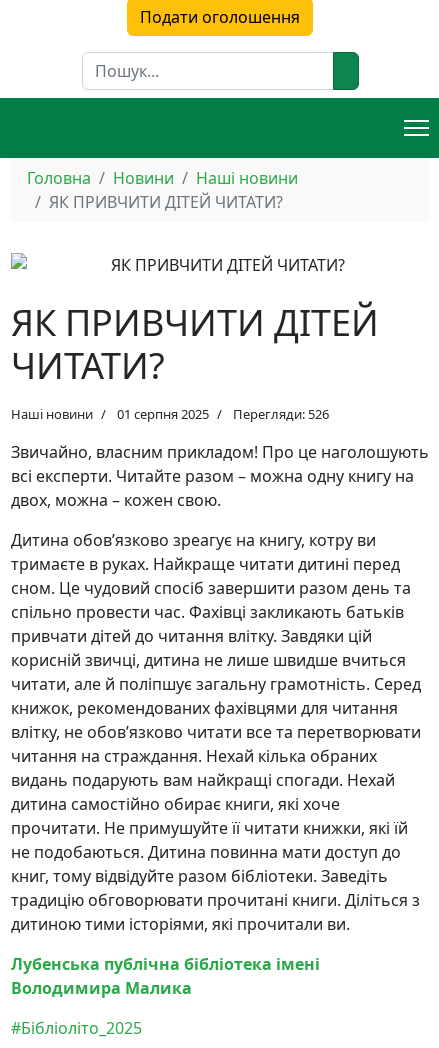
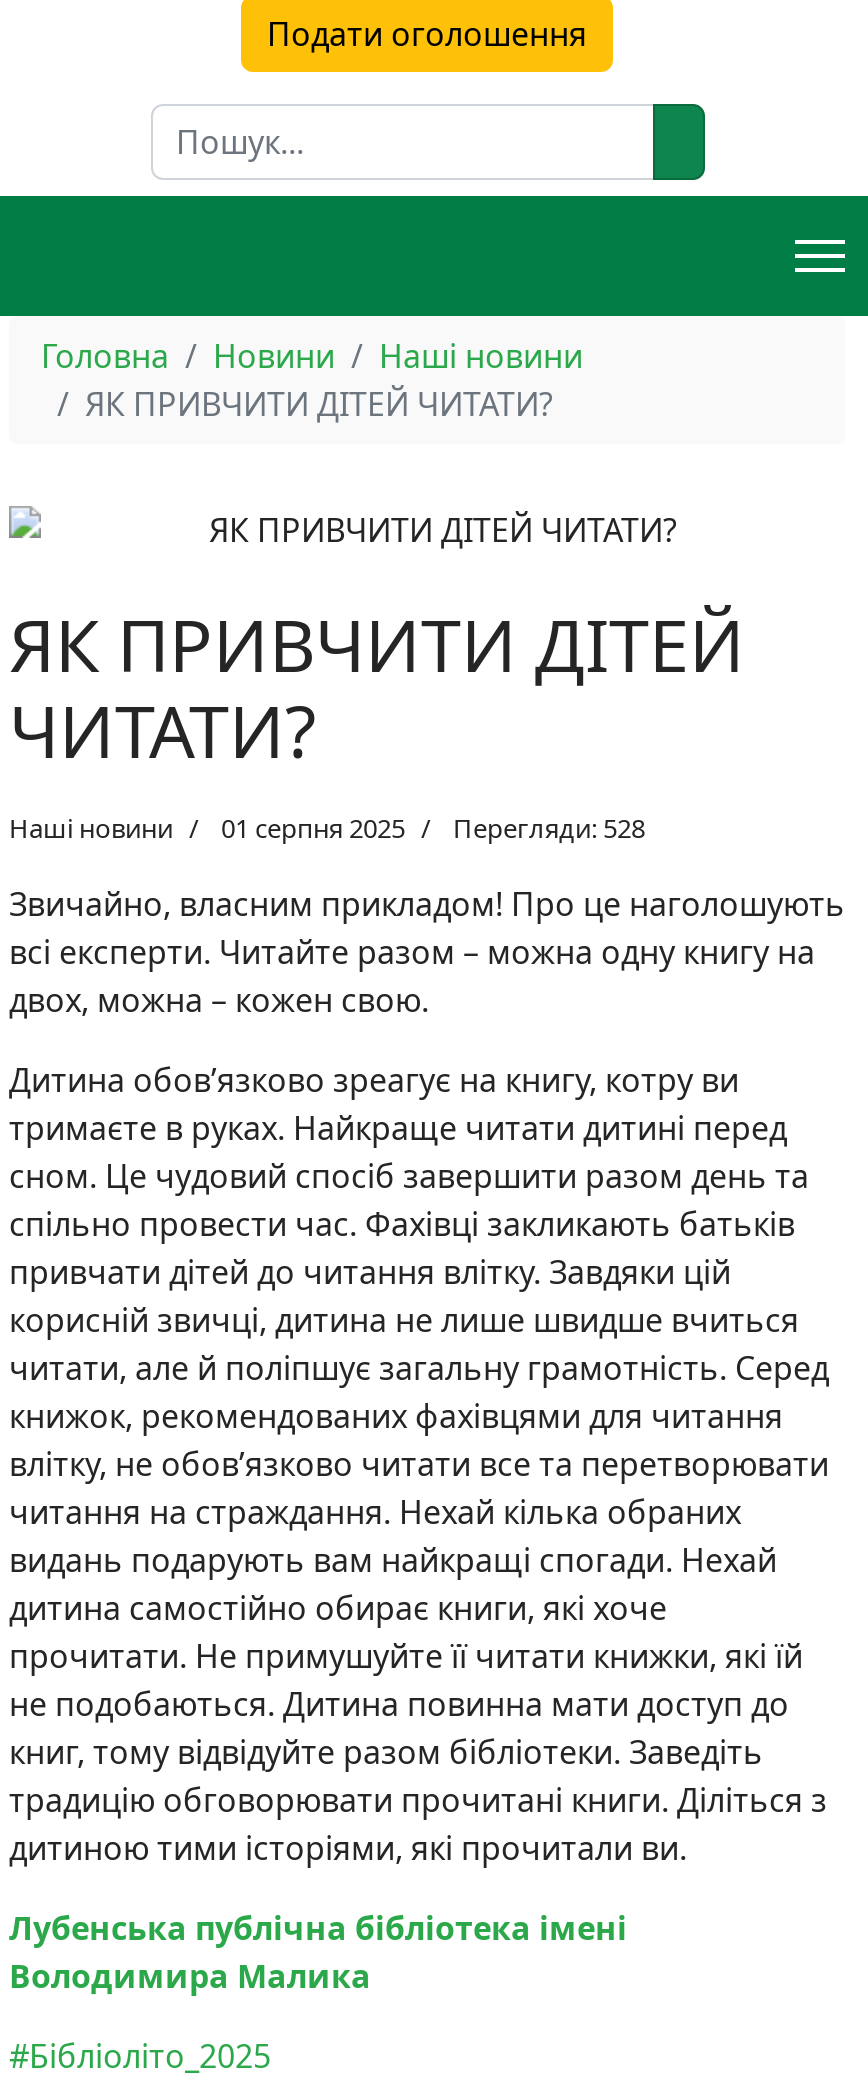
- Наші новини 01 серпня 2025 Перегляди: 526
+ Наші новини 01 серпня 2025 Перегляди: 528
